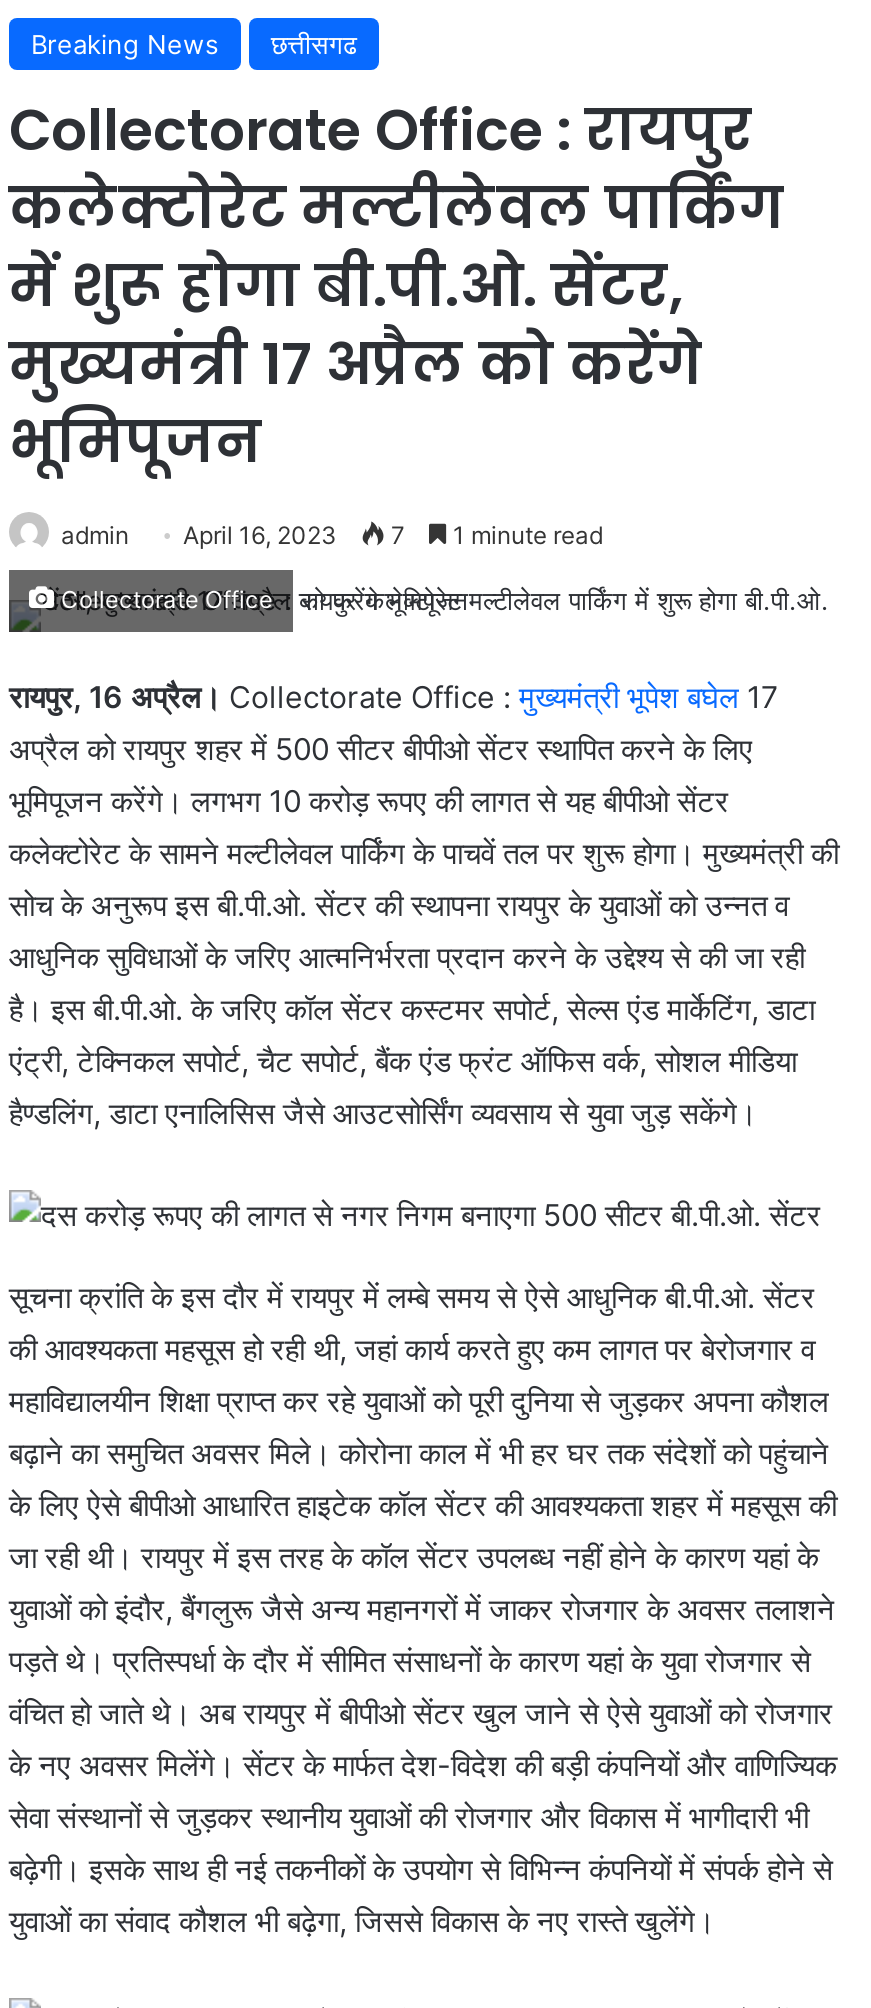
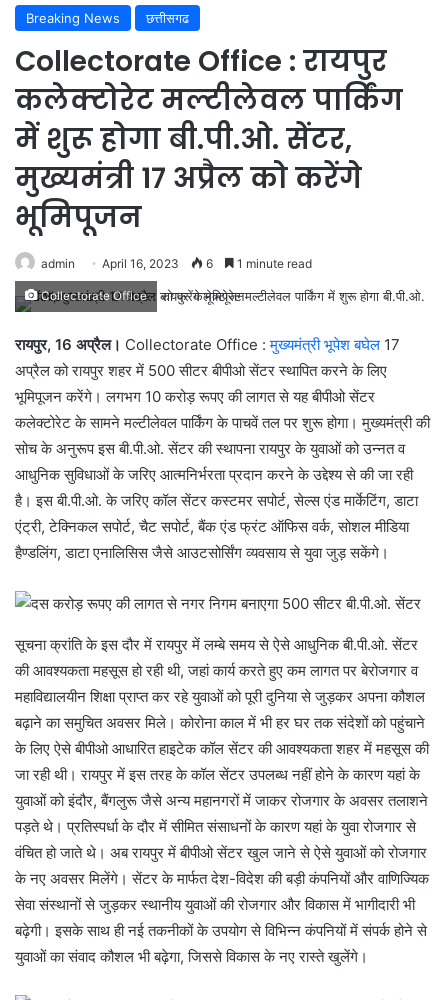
- admin April 16, 2023 7 1 minute read
+ admin April 16, 2023 6 1 minute read
